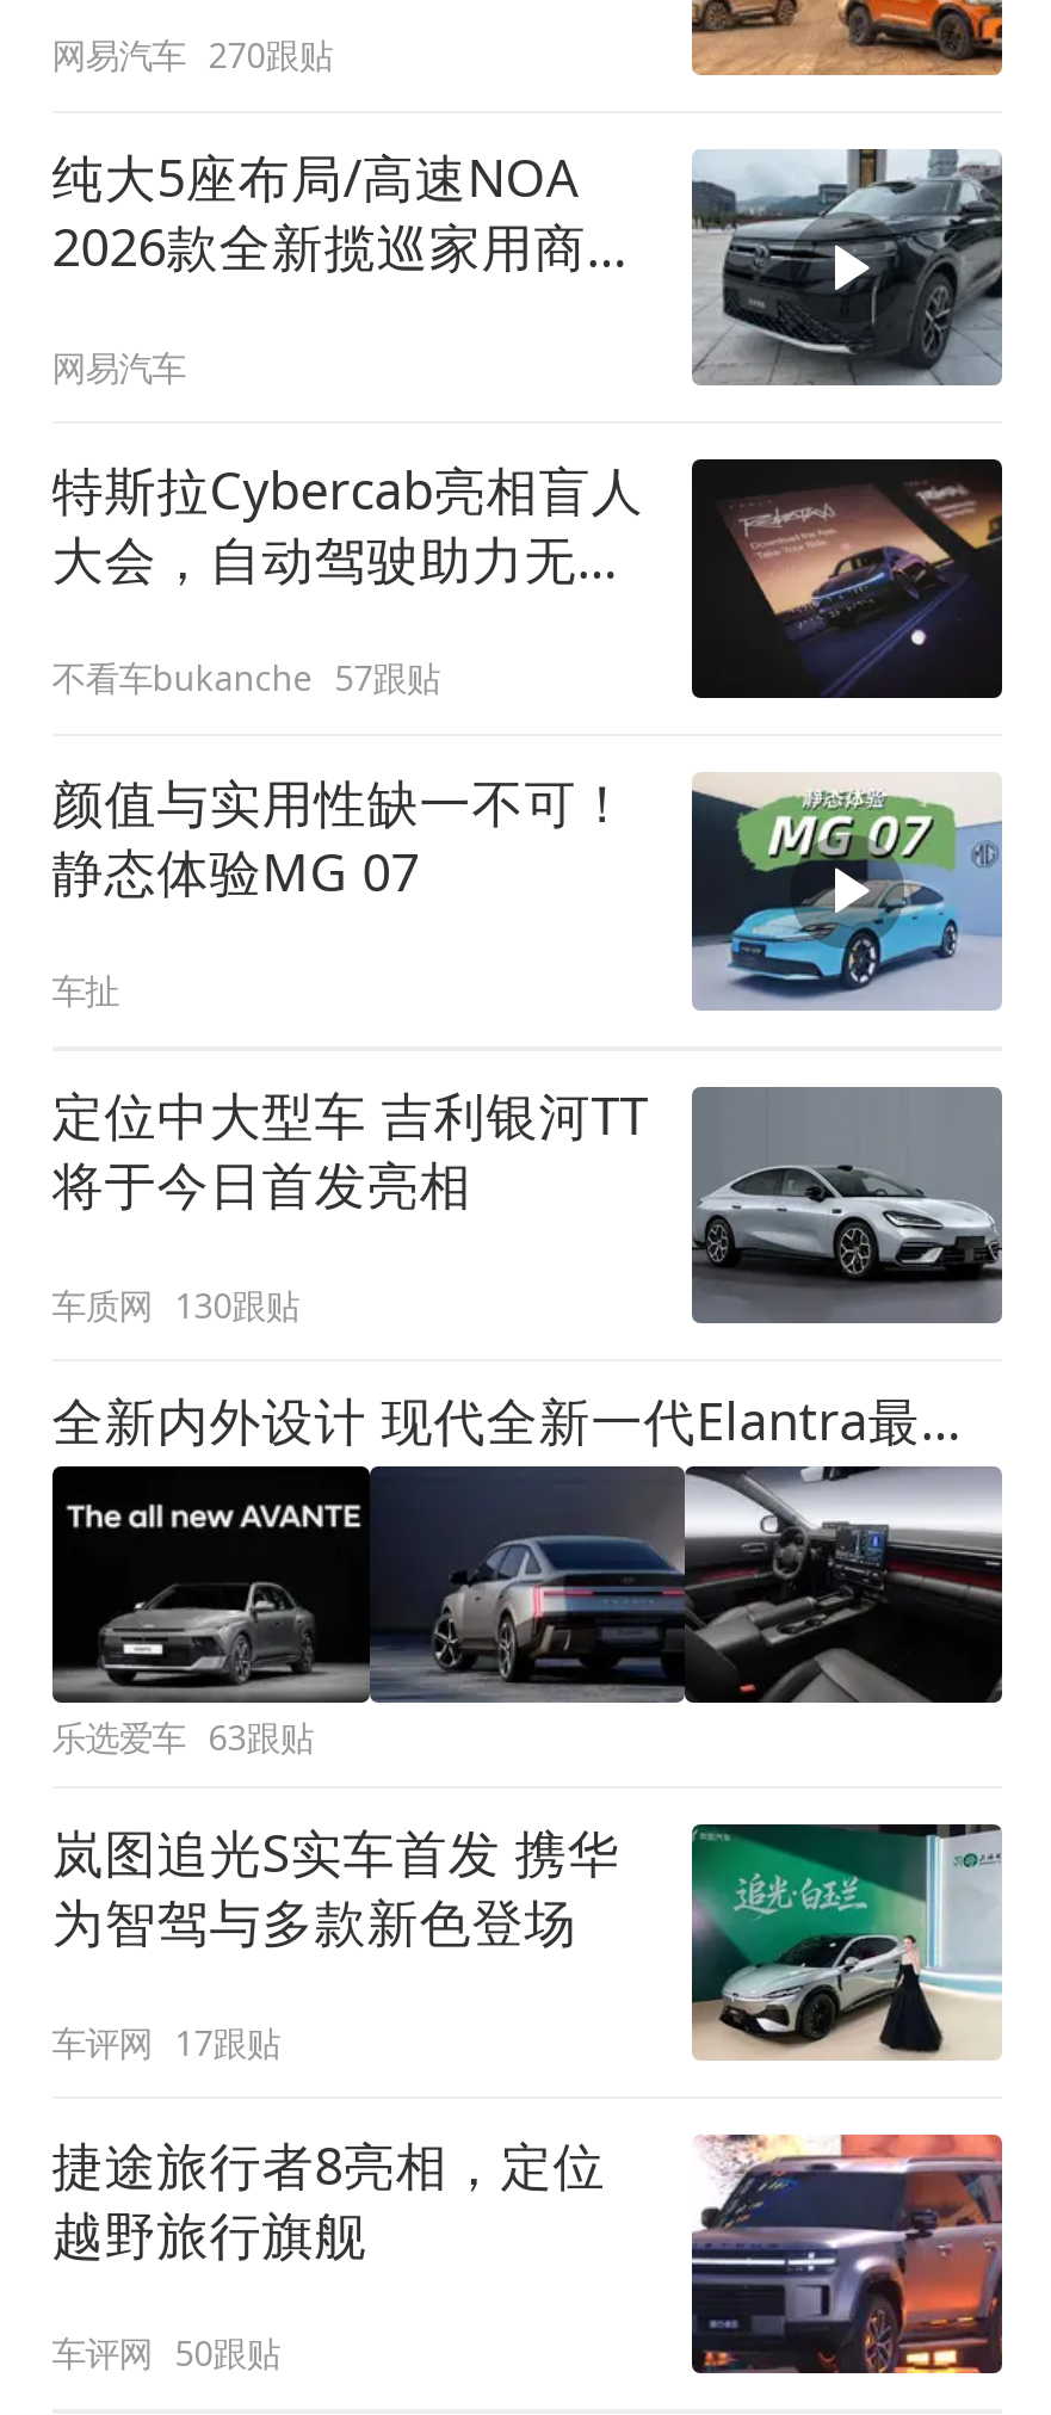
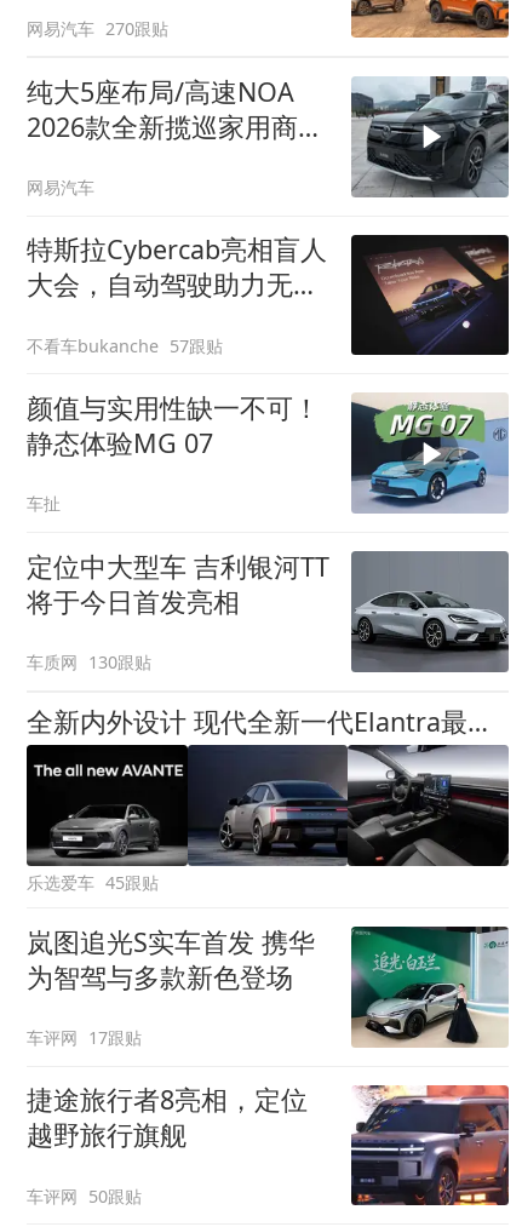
- 乐选爱车 63跟贴
+ 乐选爱车 45跟贴
